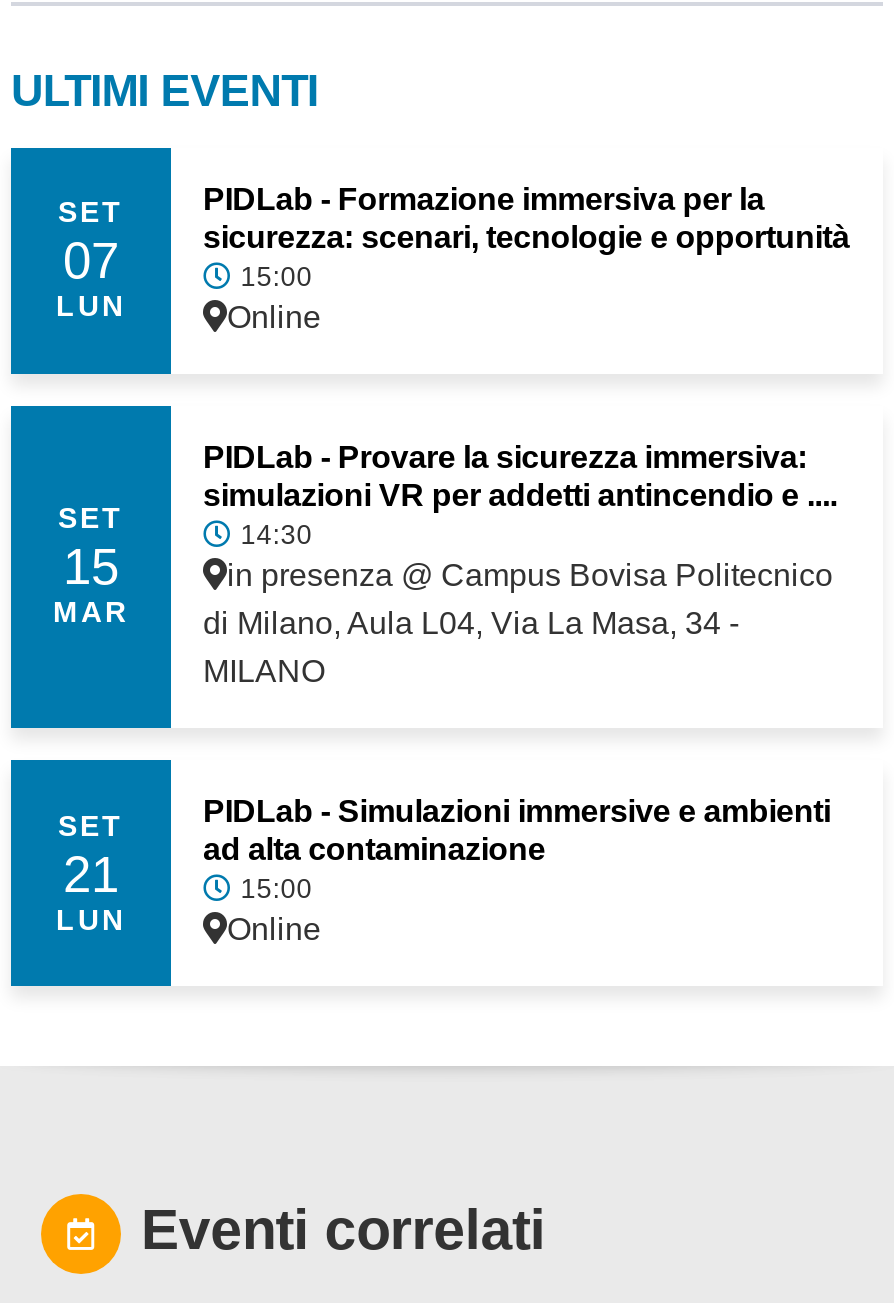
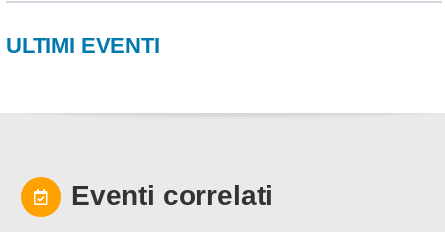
- [image]
- SET
- 07
- LUN

- PIDLab - Formazione immersiva per la
- sicurezza: scenari, tecnologie e opportunità
- 15:00
- Online

- [image]
- SET
- 15
- MAR

- PIDLab - Provare la sicurezza immersiva:
- simulazioni VR per addetti antincendio e ....
- 14:30
- in presenza @ Campus Bovisa Politecnico
- di Milano, Aula L04, Via La Masa, 34 -
- MILANO

- [image]
- SET
- 21
- LUN

- PIDLab - Simulazioni immersive e ambienti
- ad alta contaminazione
- 15:00
- Online
